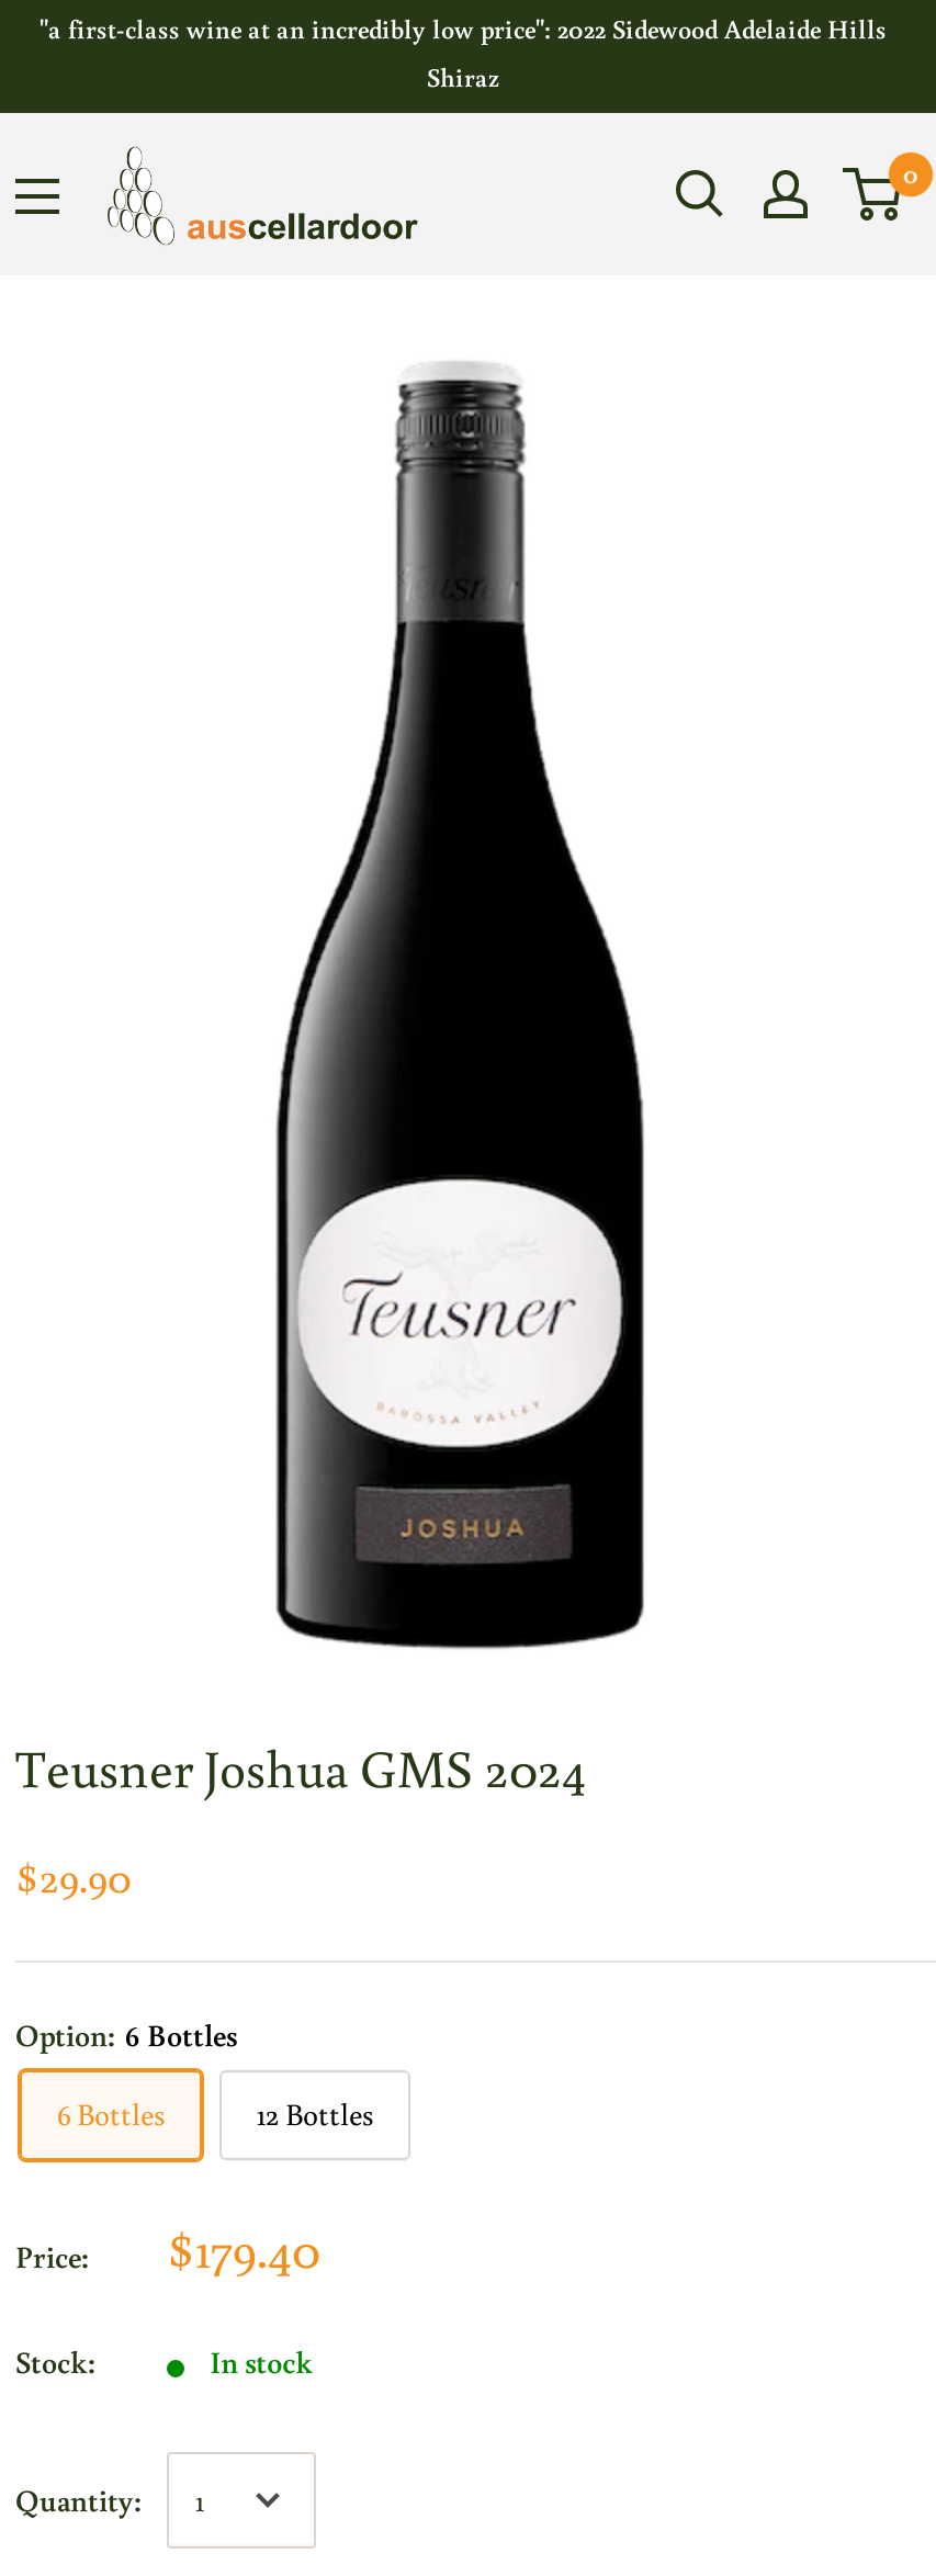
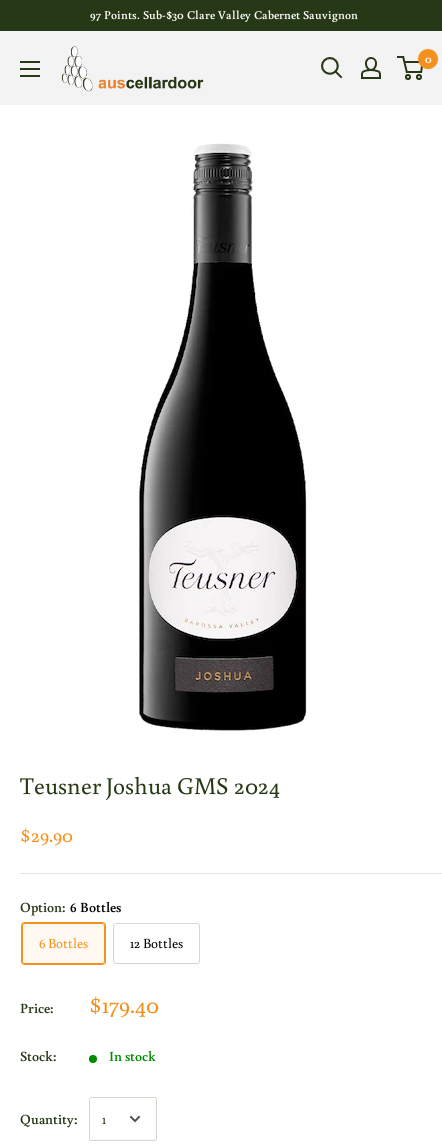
- "a first-class wine at an incredibly low price": 2022 Sidewood Adelaide Hills
- Shiraz
+ 97 Points. Sub-$30 Clare Valley Cabernet Sauvignon
